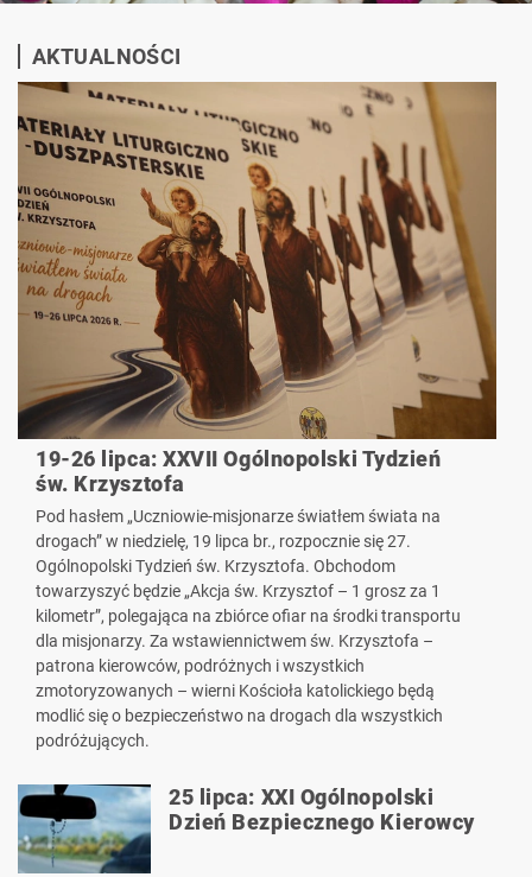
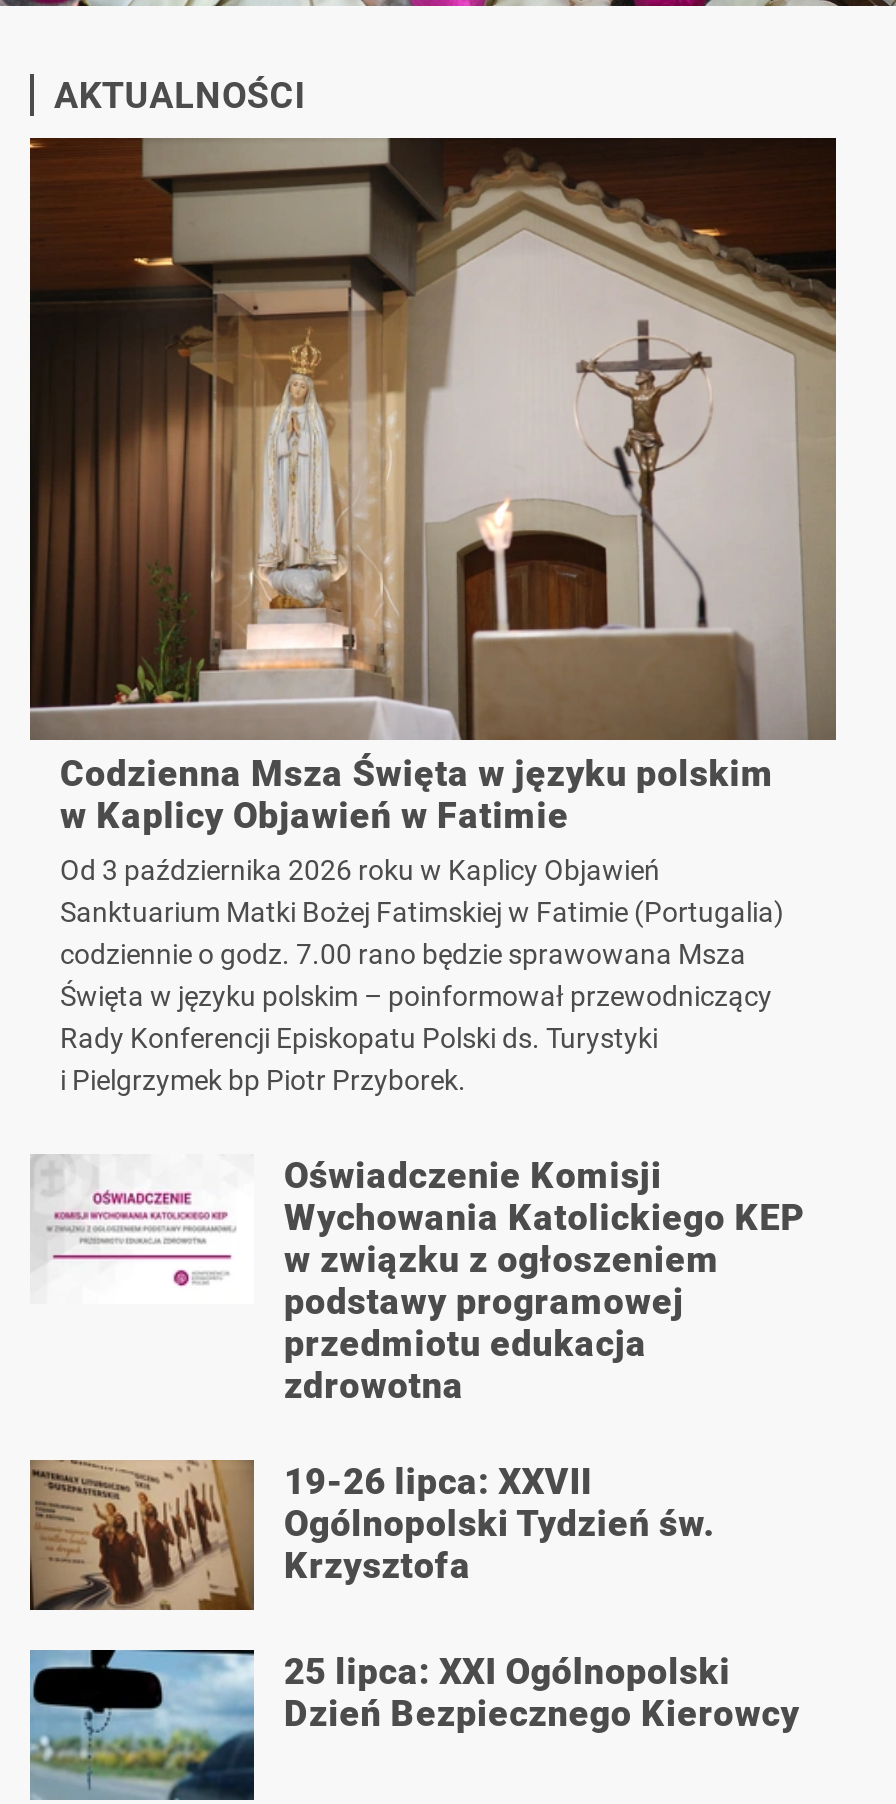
- [image]
- 19-26 lipca: XXVII Ogólnopolski Tydzień
- św. Krzysztofa
- Pod hasłem „Uczniowie-misjonarze światłem świata na
- drogach” w niedzielę, 19 lipca br., rozpocznie się 27.
- Ogólnopolski Tydzień św. Krzysztofa. Obchodom
- towarzyszyć będzie „Akcja św. Krzysztof – 1 grosz za 1
- kilometr”, polegająca na zbiórce ofiar na środki transportu
- dla misjonarzy. Za wstawiennictwem św. Krzysztofa –
- patrona kierowców, podróżnych i wszystkich
- zmotoryzowanych – wierni Kościoła katolickiego będą
- modlić się o bezpieczeństwo na drogach dla wszystkich
- podróżujących.
+ [image]
+ Codzienna Msza Święta w języku polskim
+ w Kaplicy Objawień w Fatimie
+ Od 3 października 2026 roku w Kaplicy Objawień
+ Sanktuarium Matki Bożej Fatimskiej w Fatimie (Portugalia)
+ codziennie o godz. 7.00 rano będzie sprawowana Msza
+ Święta w języku polskim – poinformował przewodniczący
+ Rady Konferencji Episkopatu Polski ds. Turystyki
+ i Pielgrzymek bp Piotr Przyborek.
+ Oświadczenie Komisji
+ Wychowania Katolickiego KEP
+ w związku z ogłoszeniem
+ podstawy programowej
+ przedmiotu edukacja
+ zdrowotna
+ 19-26 lipca: XXVII
+ Ogólnopolski Tydzień św.
+ Krzysztofa
